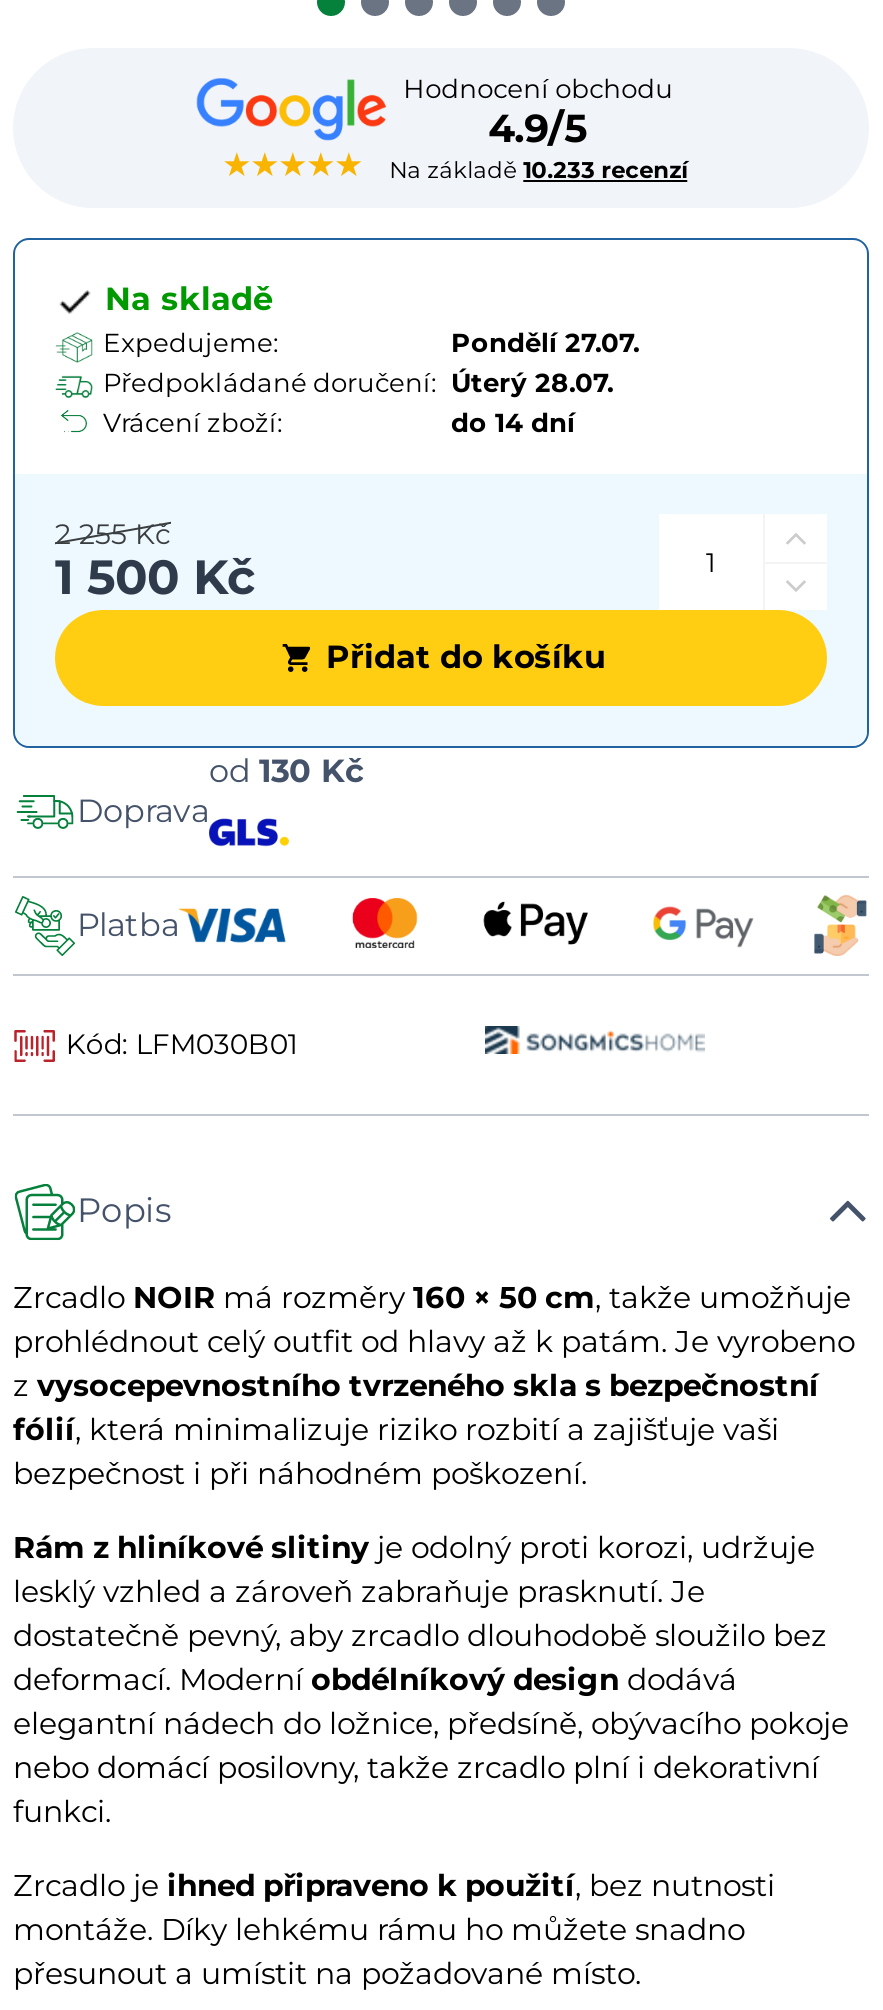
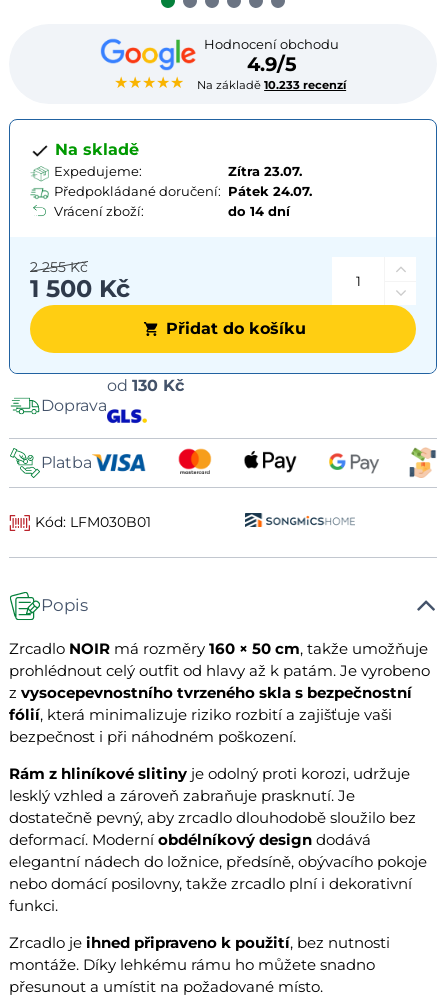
- Pondělí 27.07.
- Předpokládané doručení: Úterý 28.07.
+ Zítra 23.07.
+ Předpokládané doručení: Pátek 24.07.
